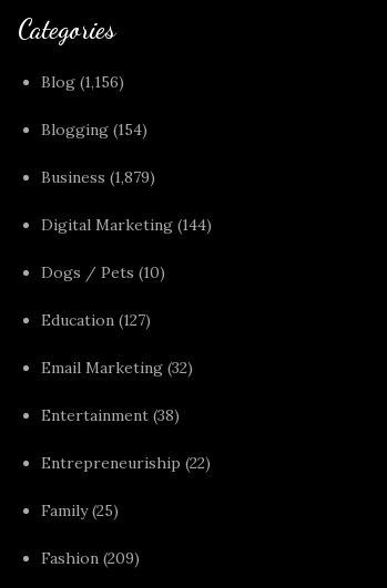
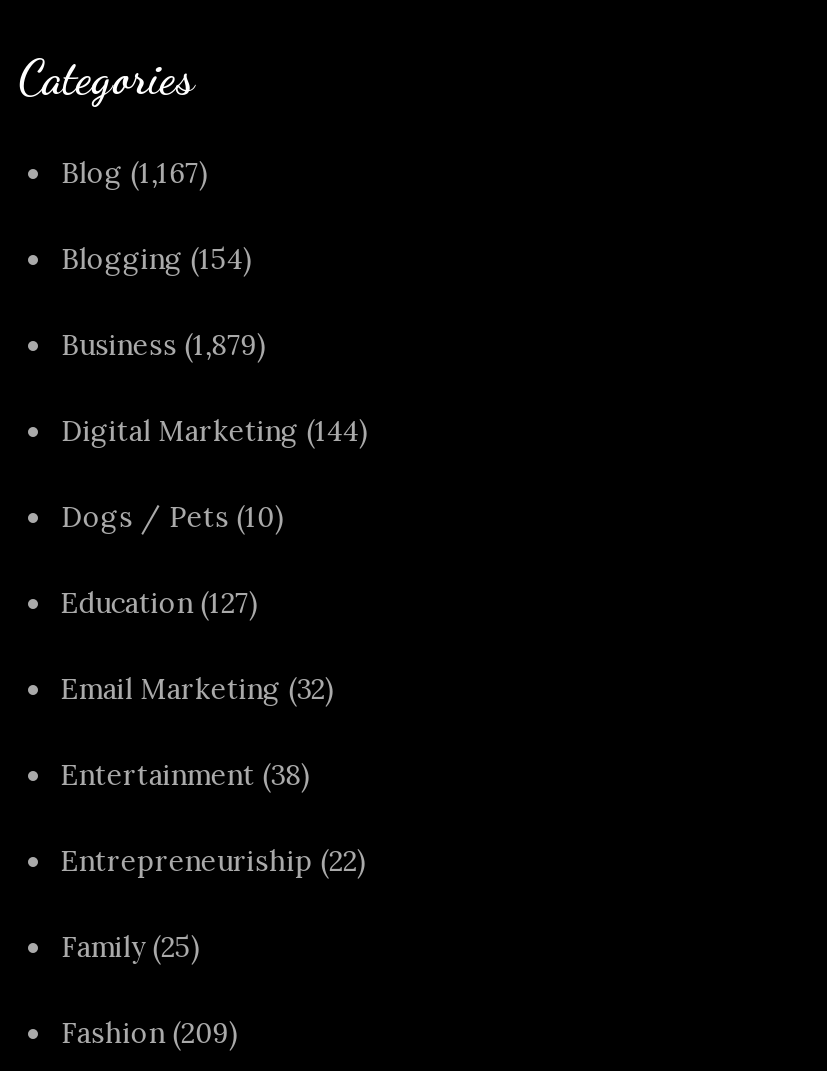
- Blog (1,156)
+ Blog (1,167)
